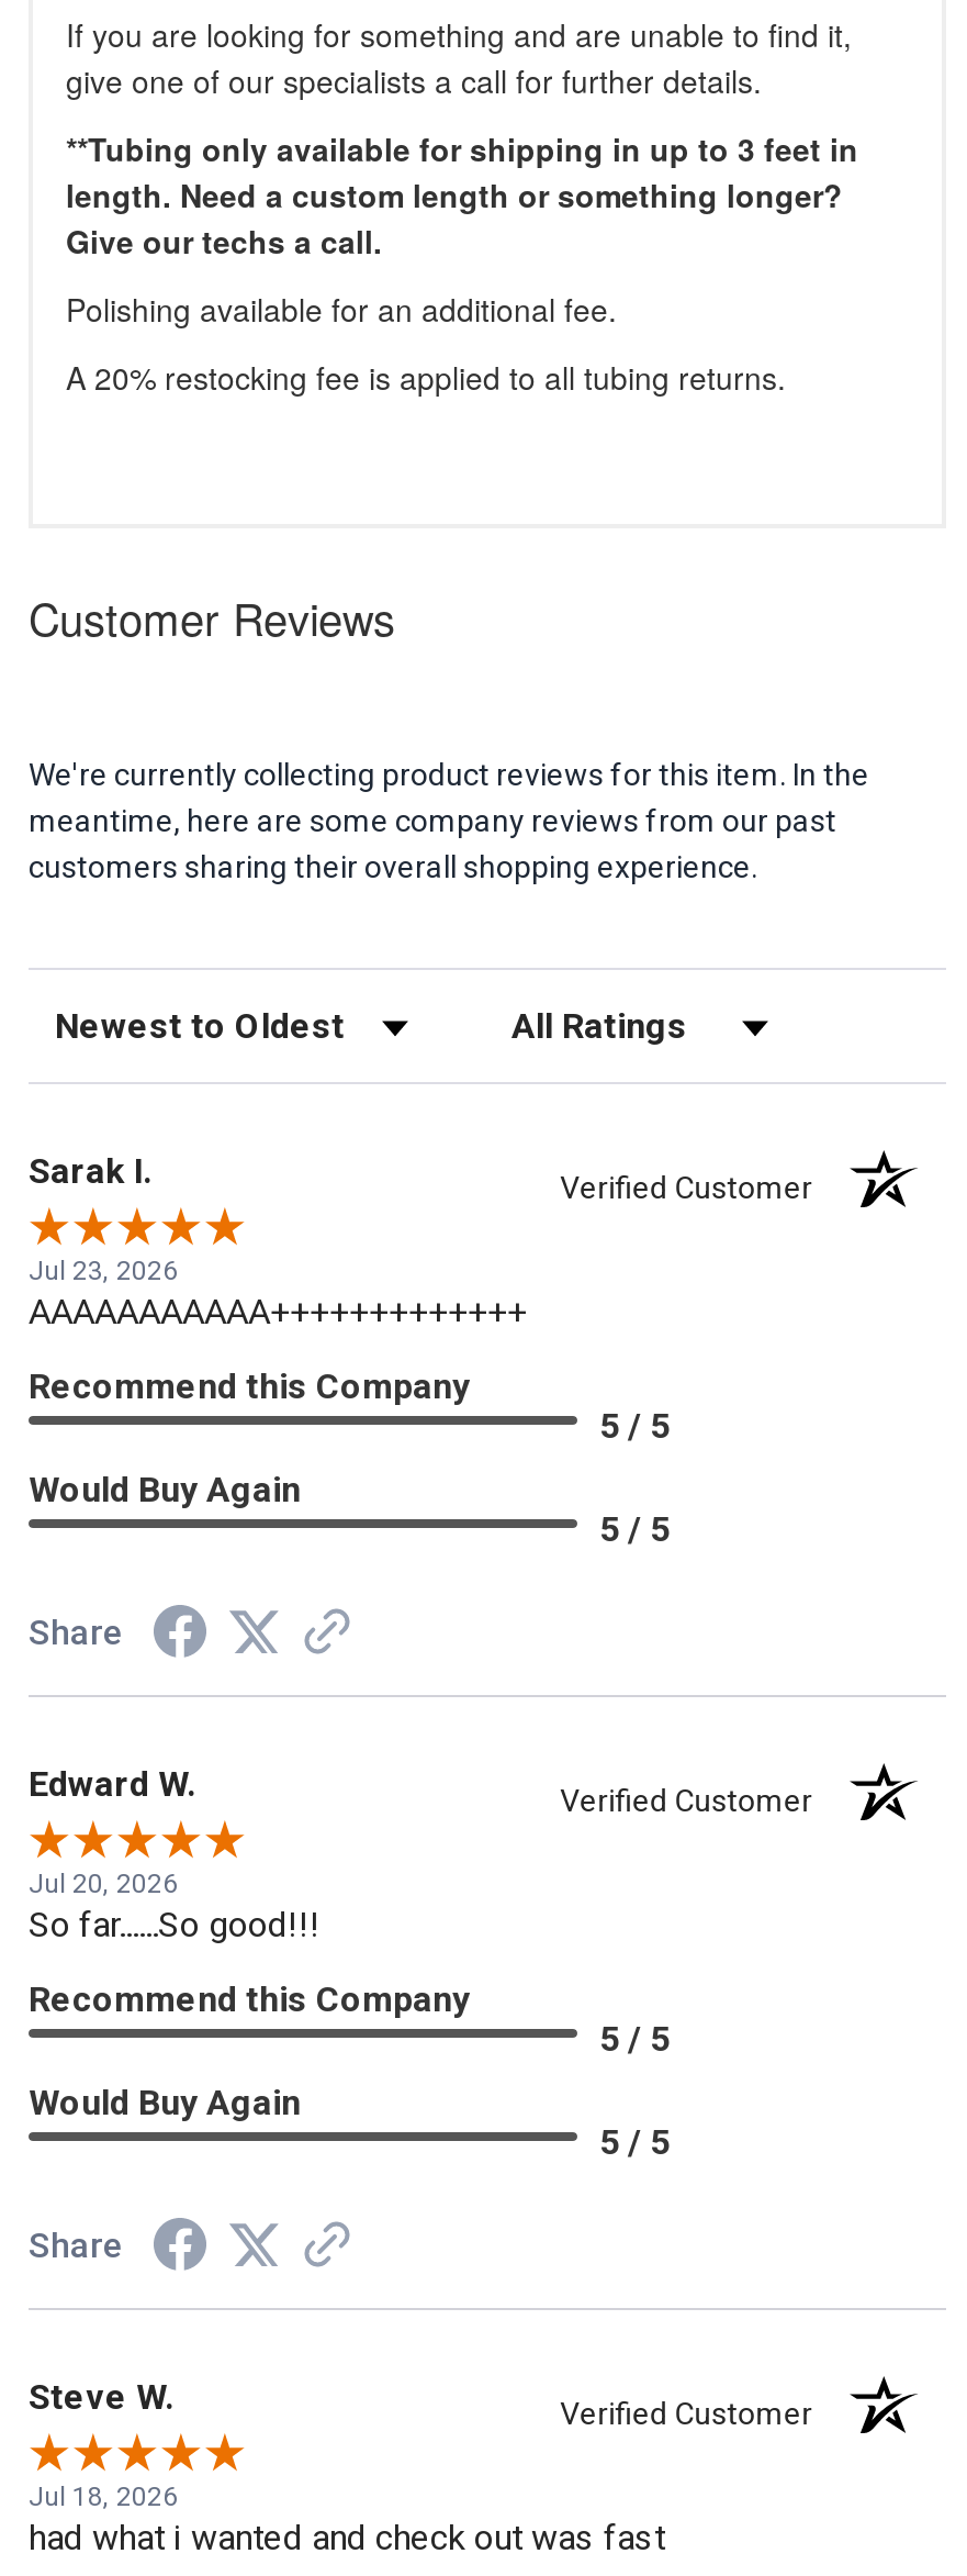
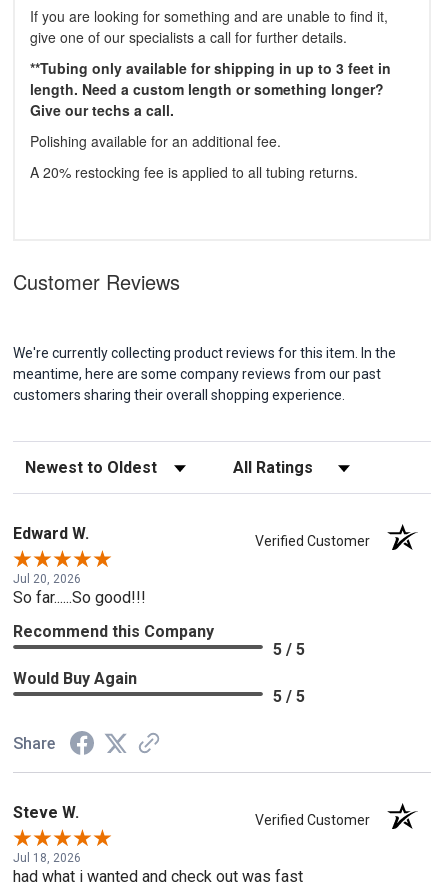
- Sarak I.
- Verified Customer
- Jul 23, 2026
- AAAAAAAAAAA+++++++++++++
- Recommend this Company
- 5 / 5
- Would Buy Again
- 5 / 5
- Share
